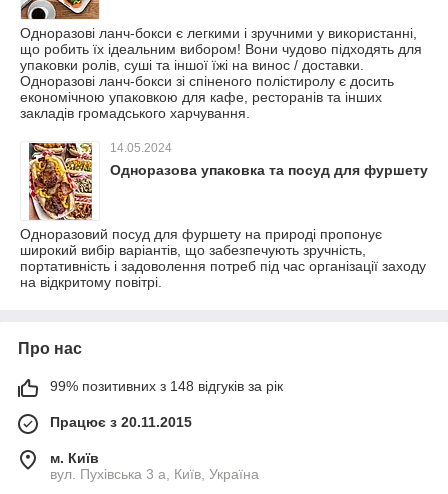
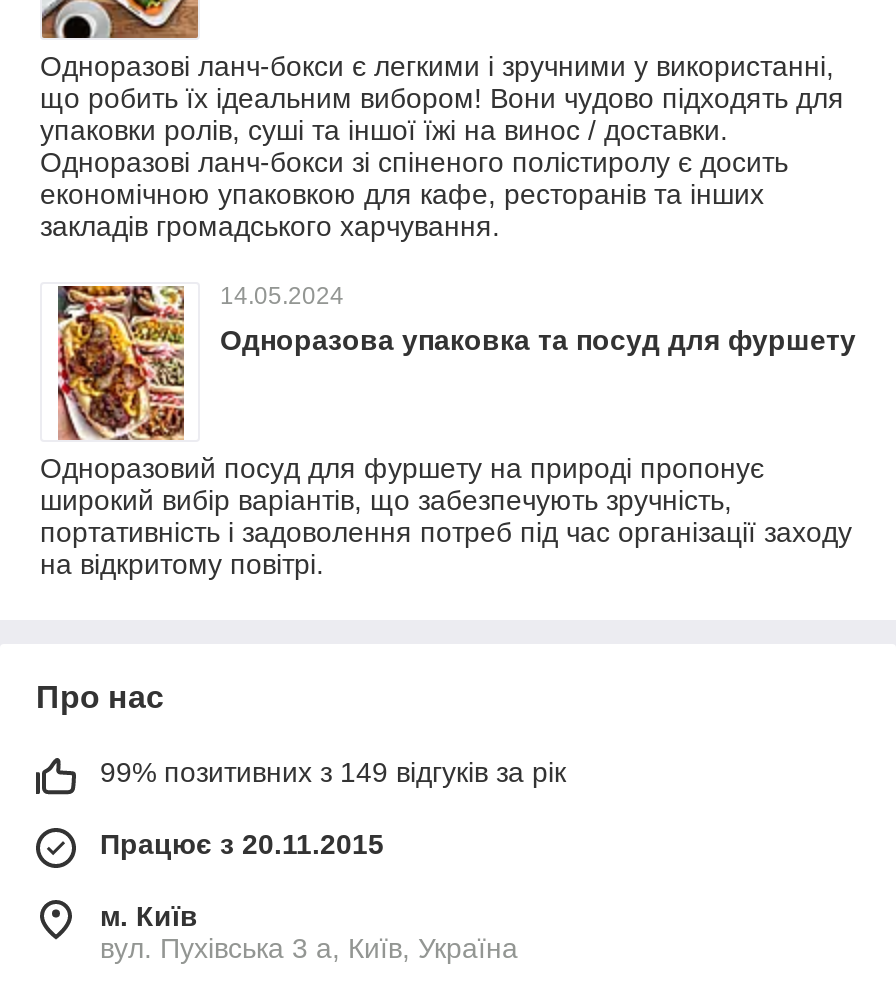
- 99% позитивних з 148 відгуків за рік
+ 99% позитивних з 149 відгуків за рік
